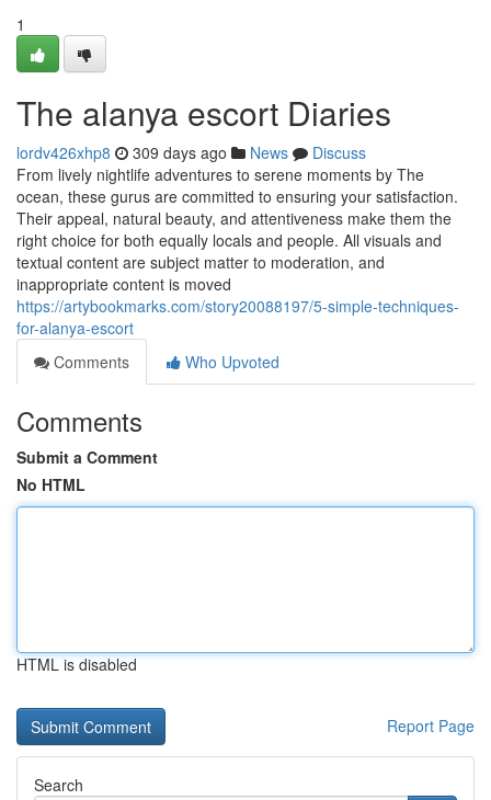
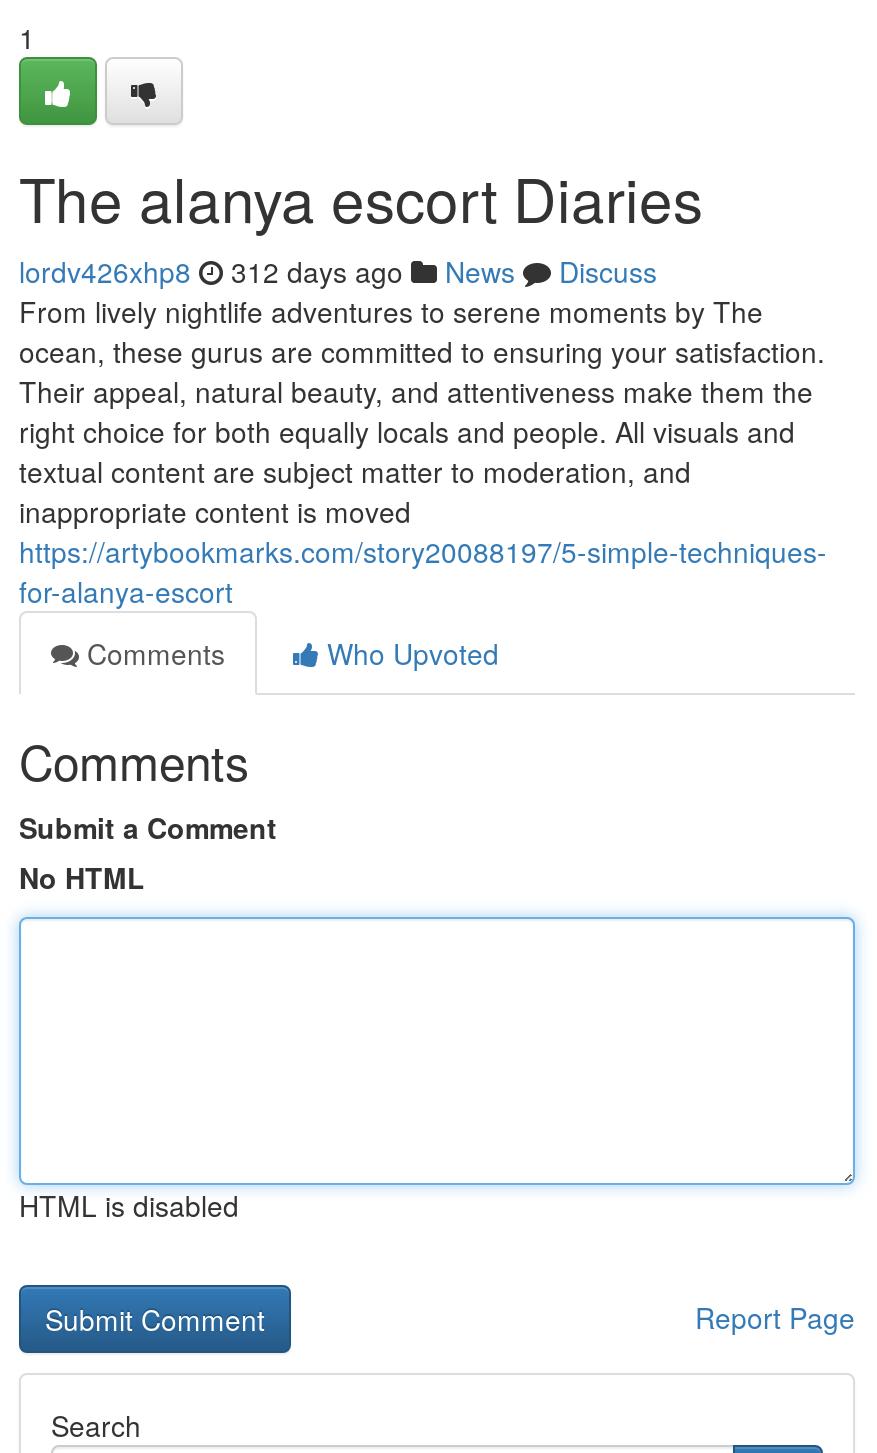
- lordv426xhp8 309 days ago News Discuss
+ lordv426xhp8 312 days ago News Discuss
